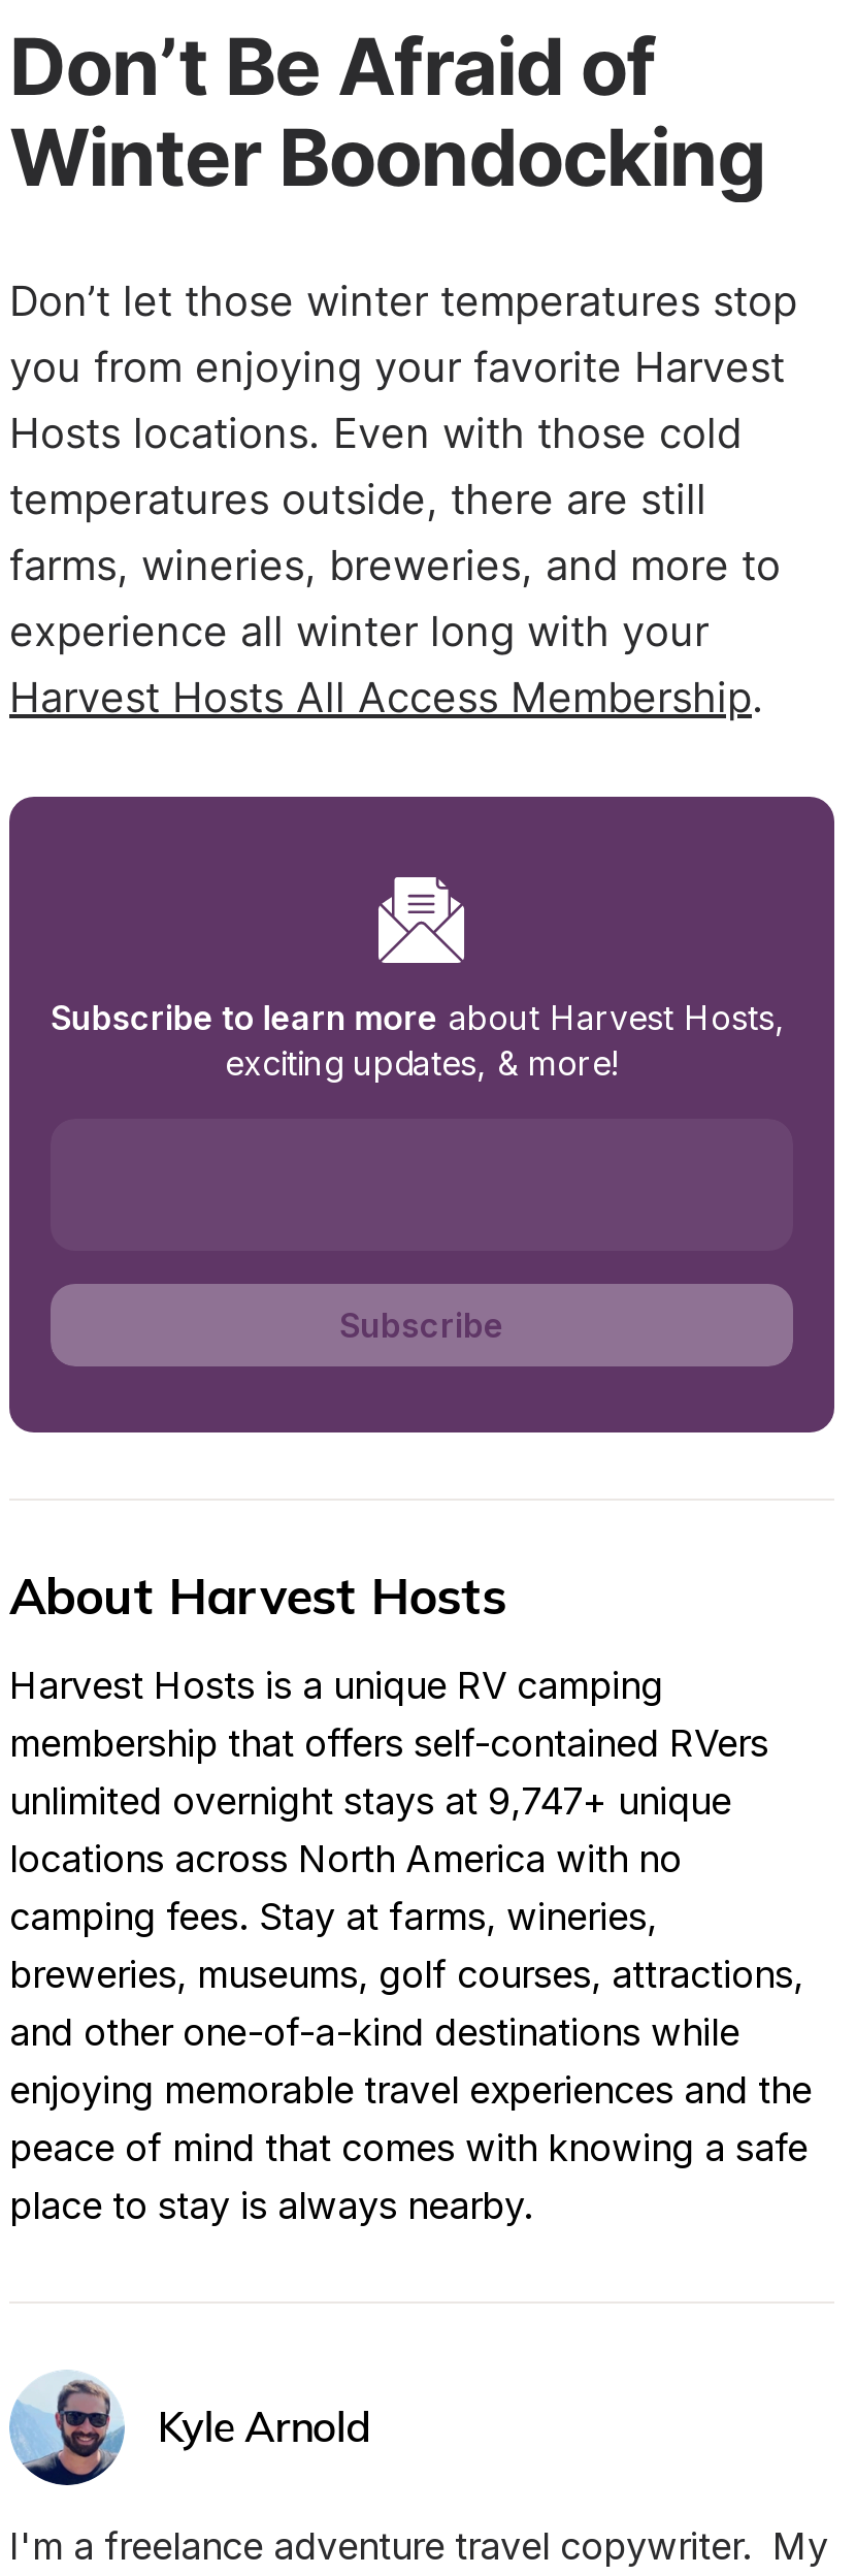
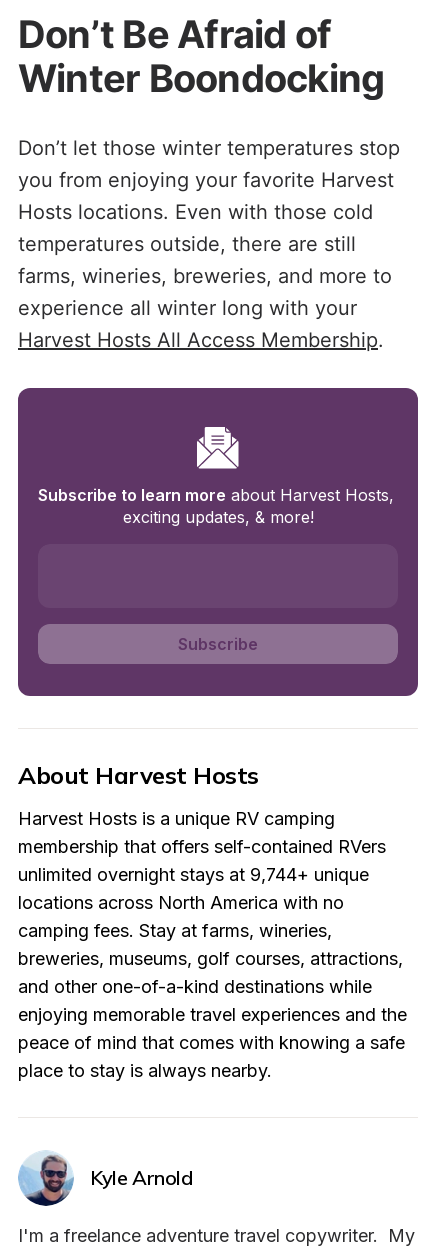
- unlimited overnight stays at 9,747+ unique
+ unlimited overnight stays at 9,744+ unique
